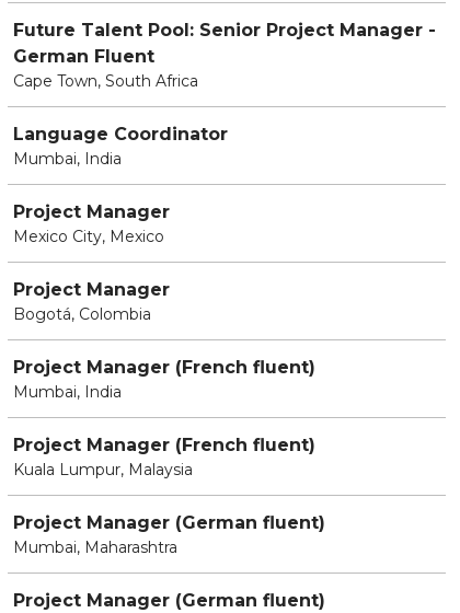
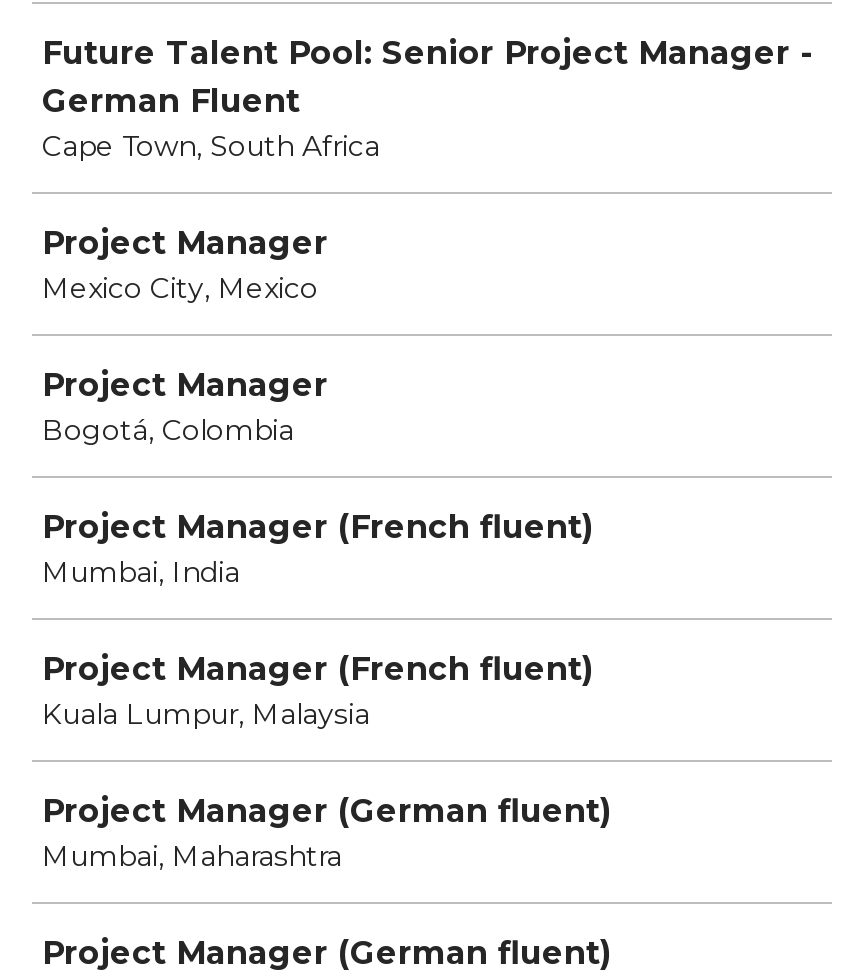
- Language Coordinator
- Mumbai, India
